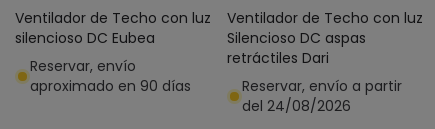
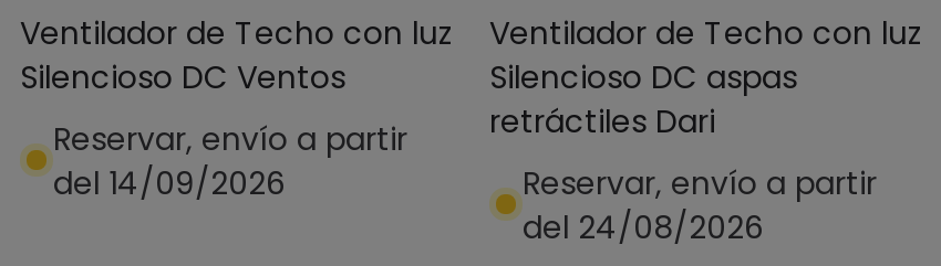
- silencioso DC Eubea
- Reservar, envío
- aproximado en 90 días
+ Silencioso DC Ventos
+ Reservar, envío a partir
+ del 14/09/2026
